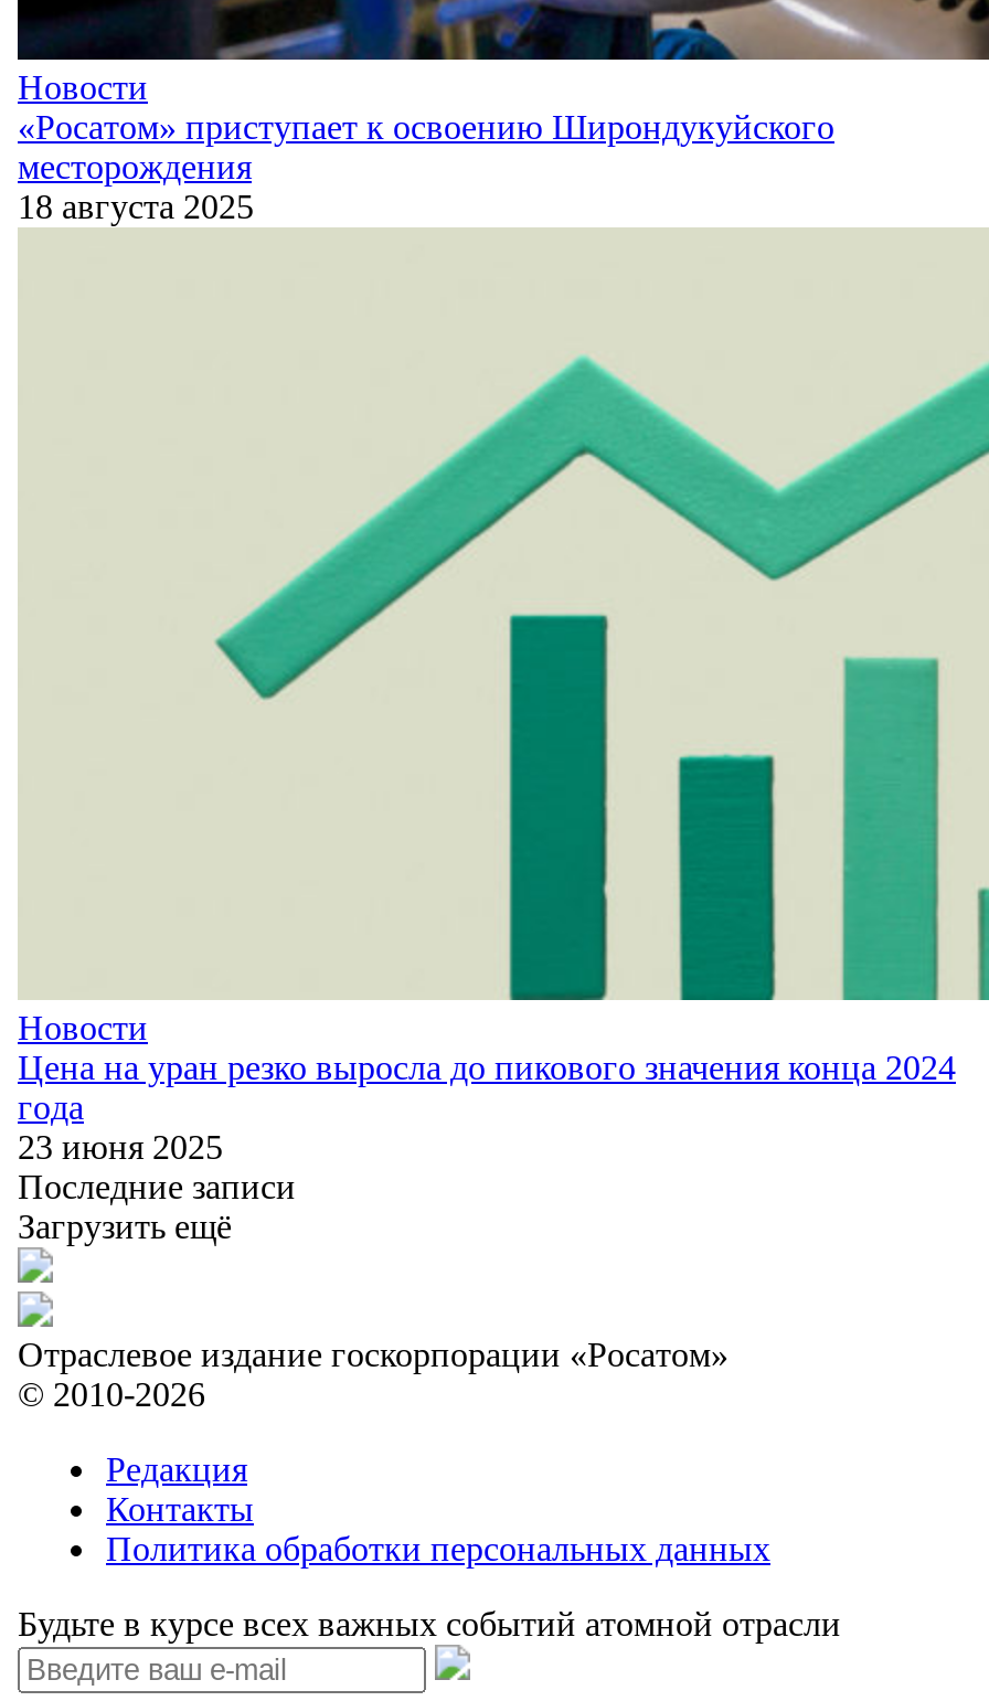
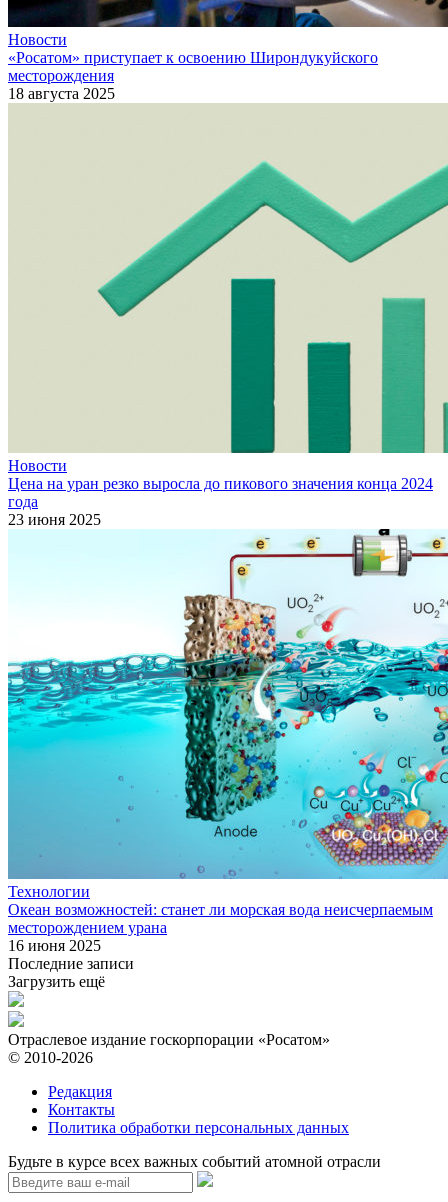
+ [image]
+ Технологии
+ Океан возможностей: станет ли морская вода неисчерпаемым
+ месторождением урана
+ 16 июня 2025
